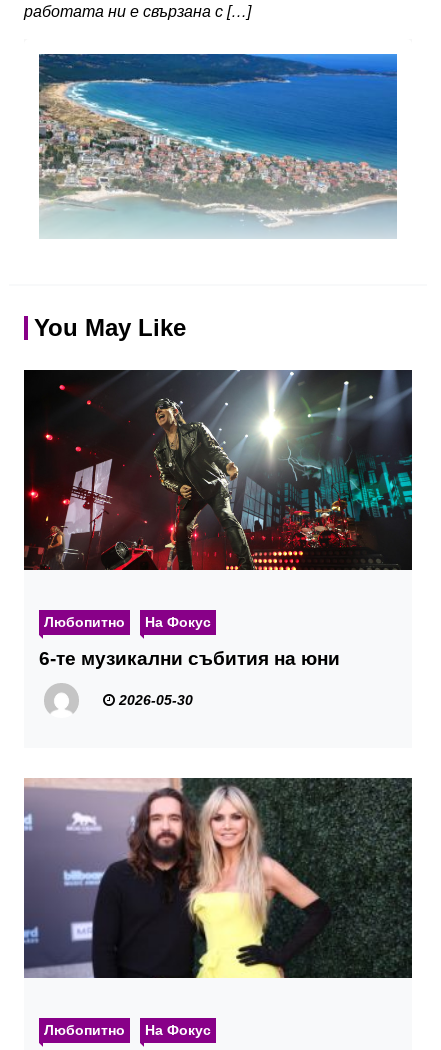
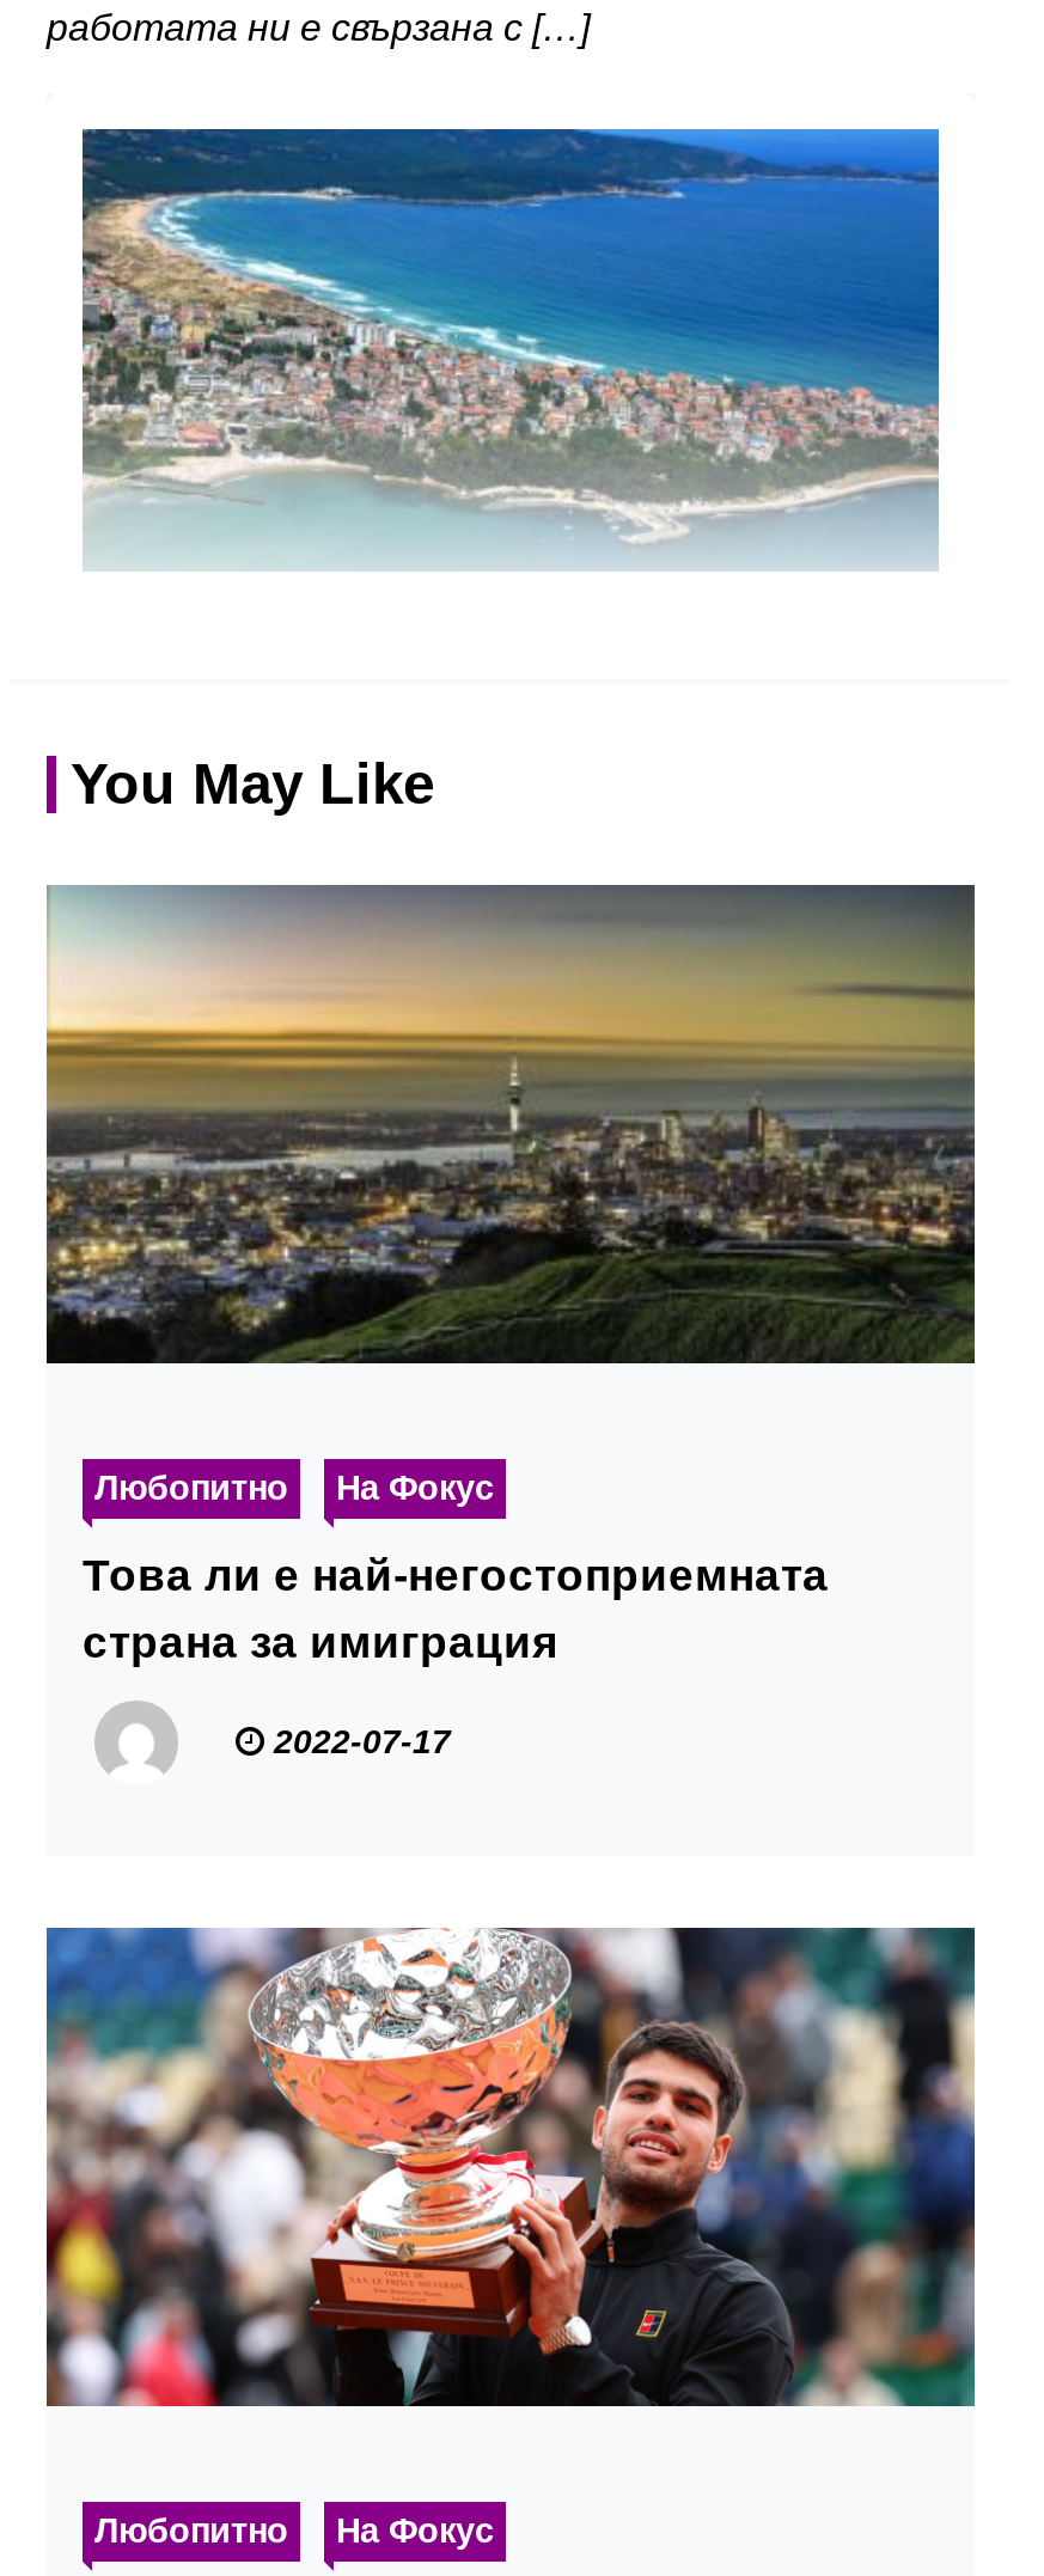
- [image]
+ [image]

- 6-те музикални събития на юни
+ Това ли е най-негостоприемната
+ страна за имиграция

- 2026-05-30
+ 2022-07-17

- [image]
+ [image]
